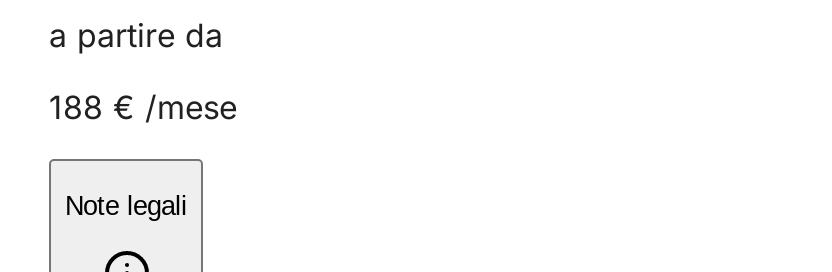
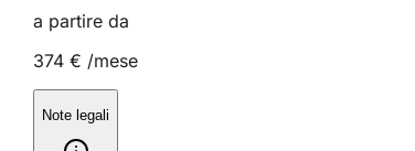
- 188 € /mese
+ 374 € /mese
